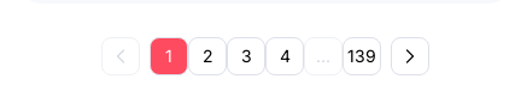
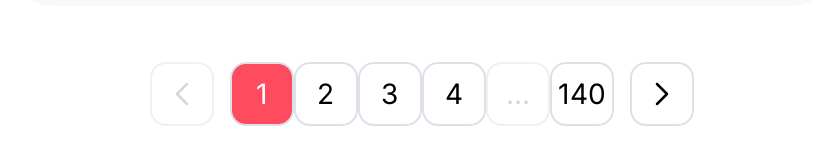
- 139
+ 140
